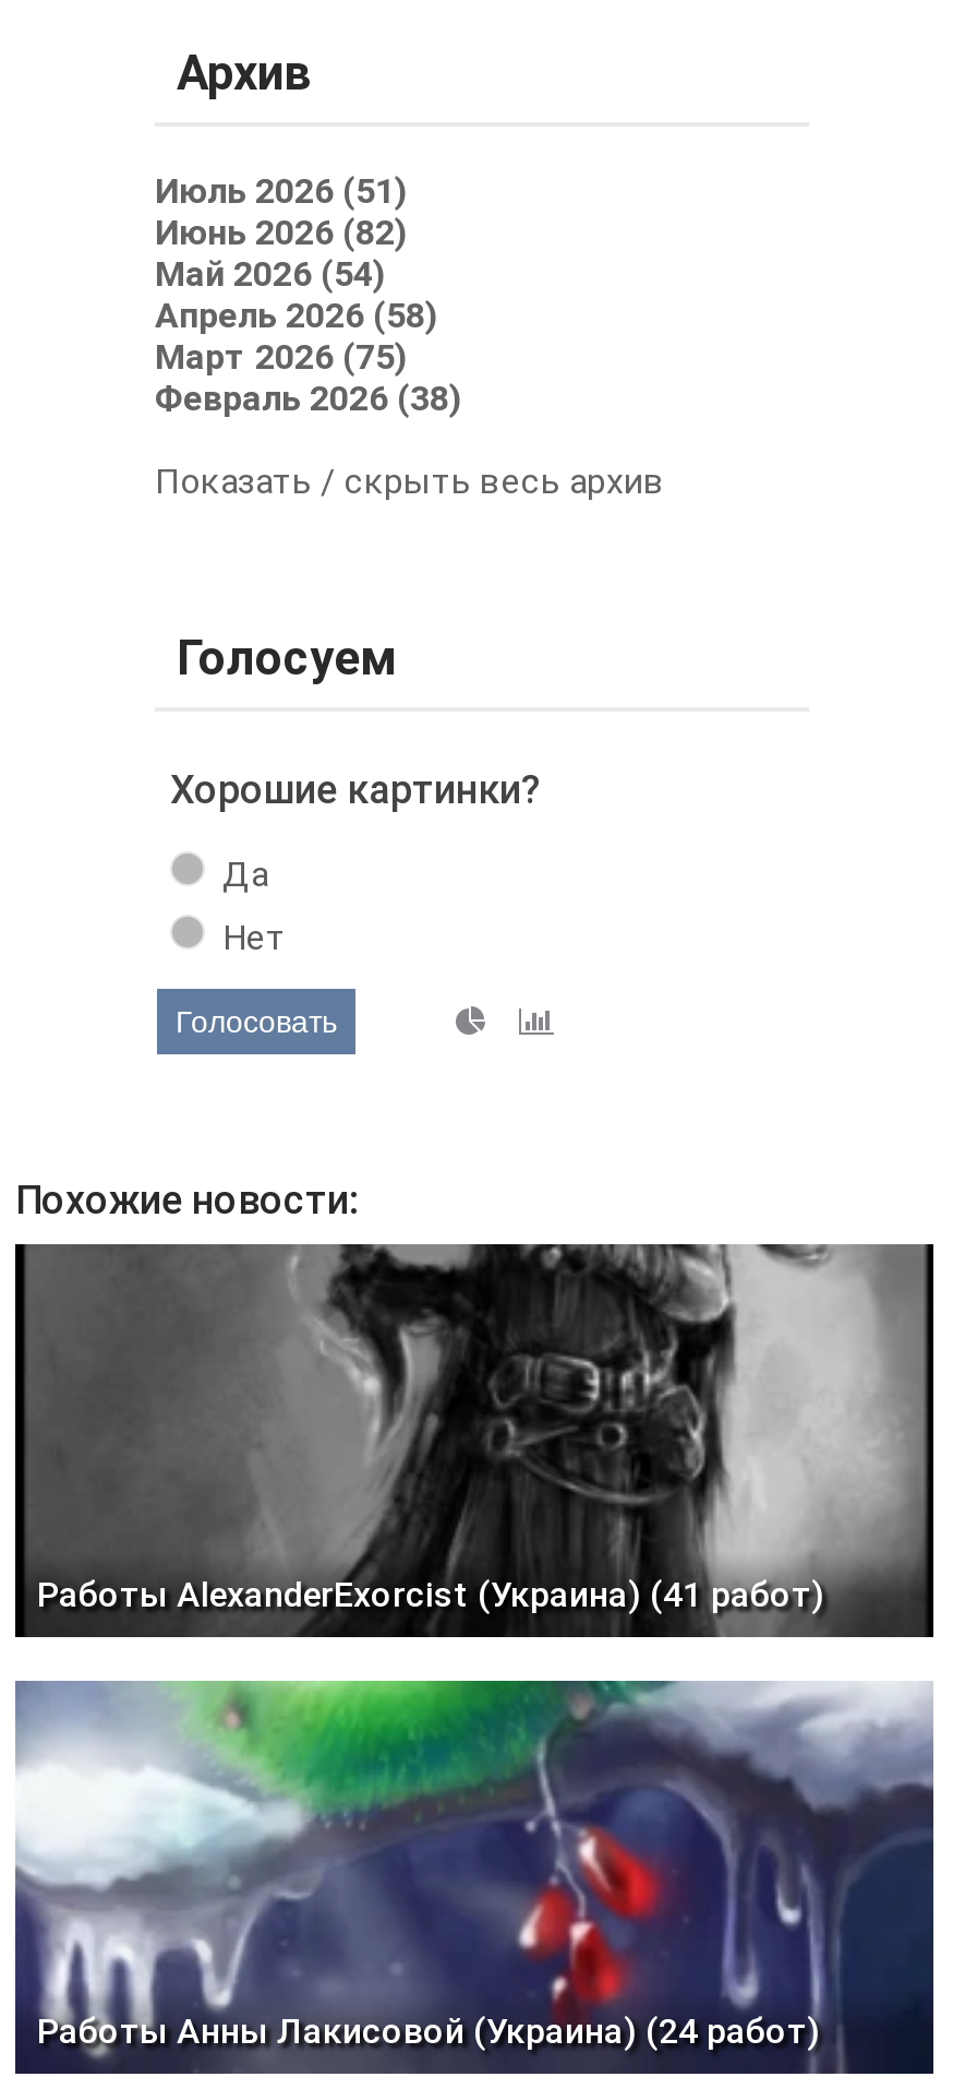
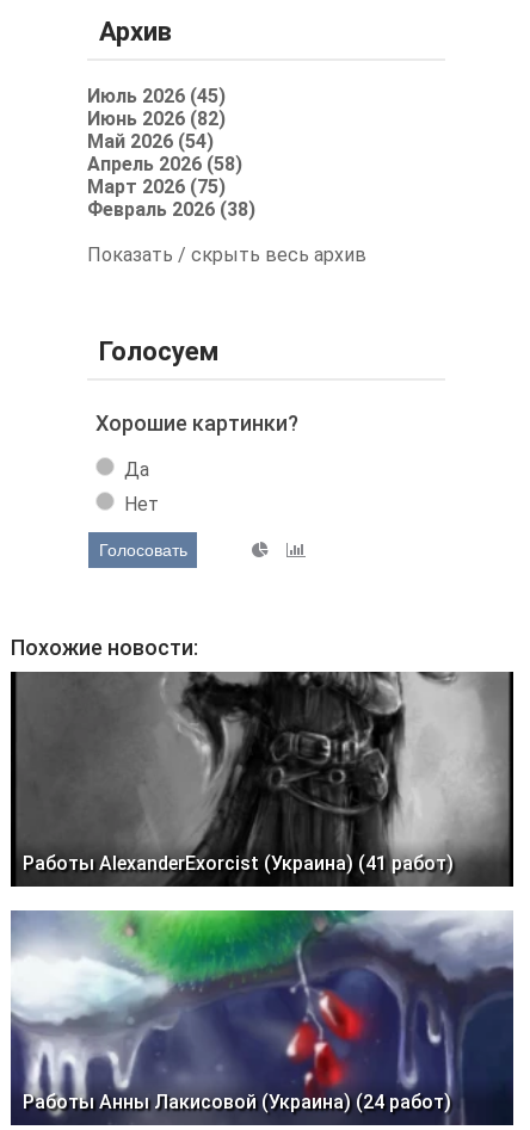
- Июль 2026 (51)
+ Июль 2026 (45)
